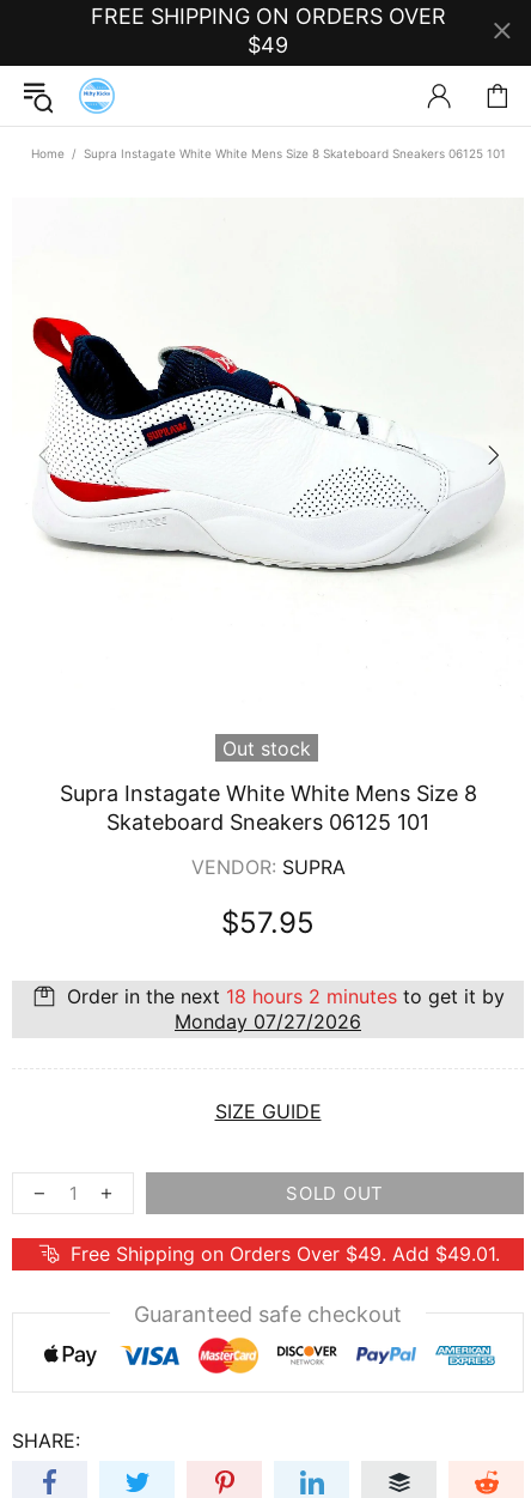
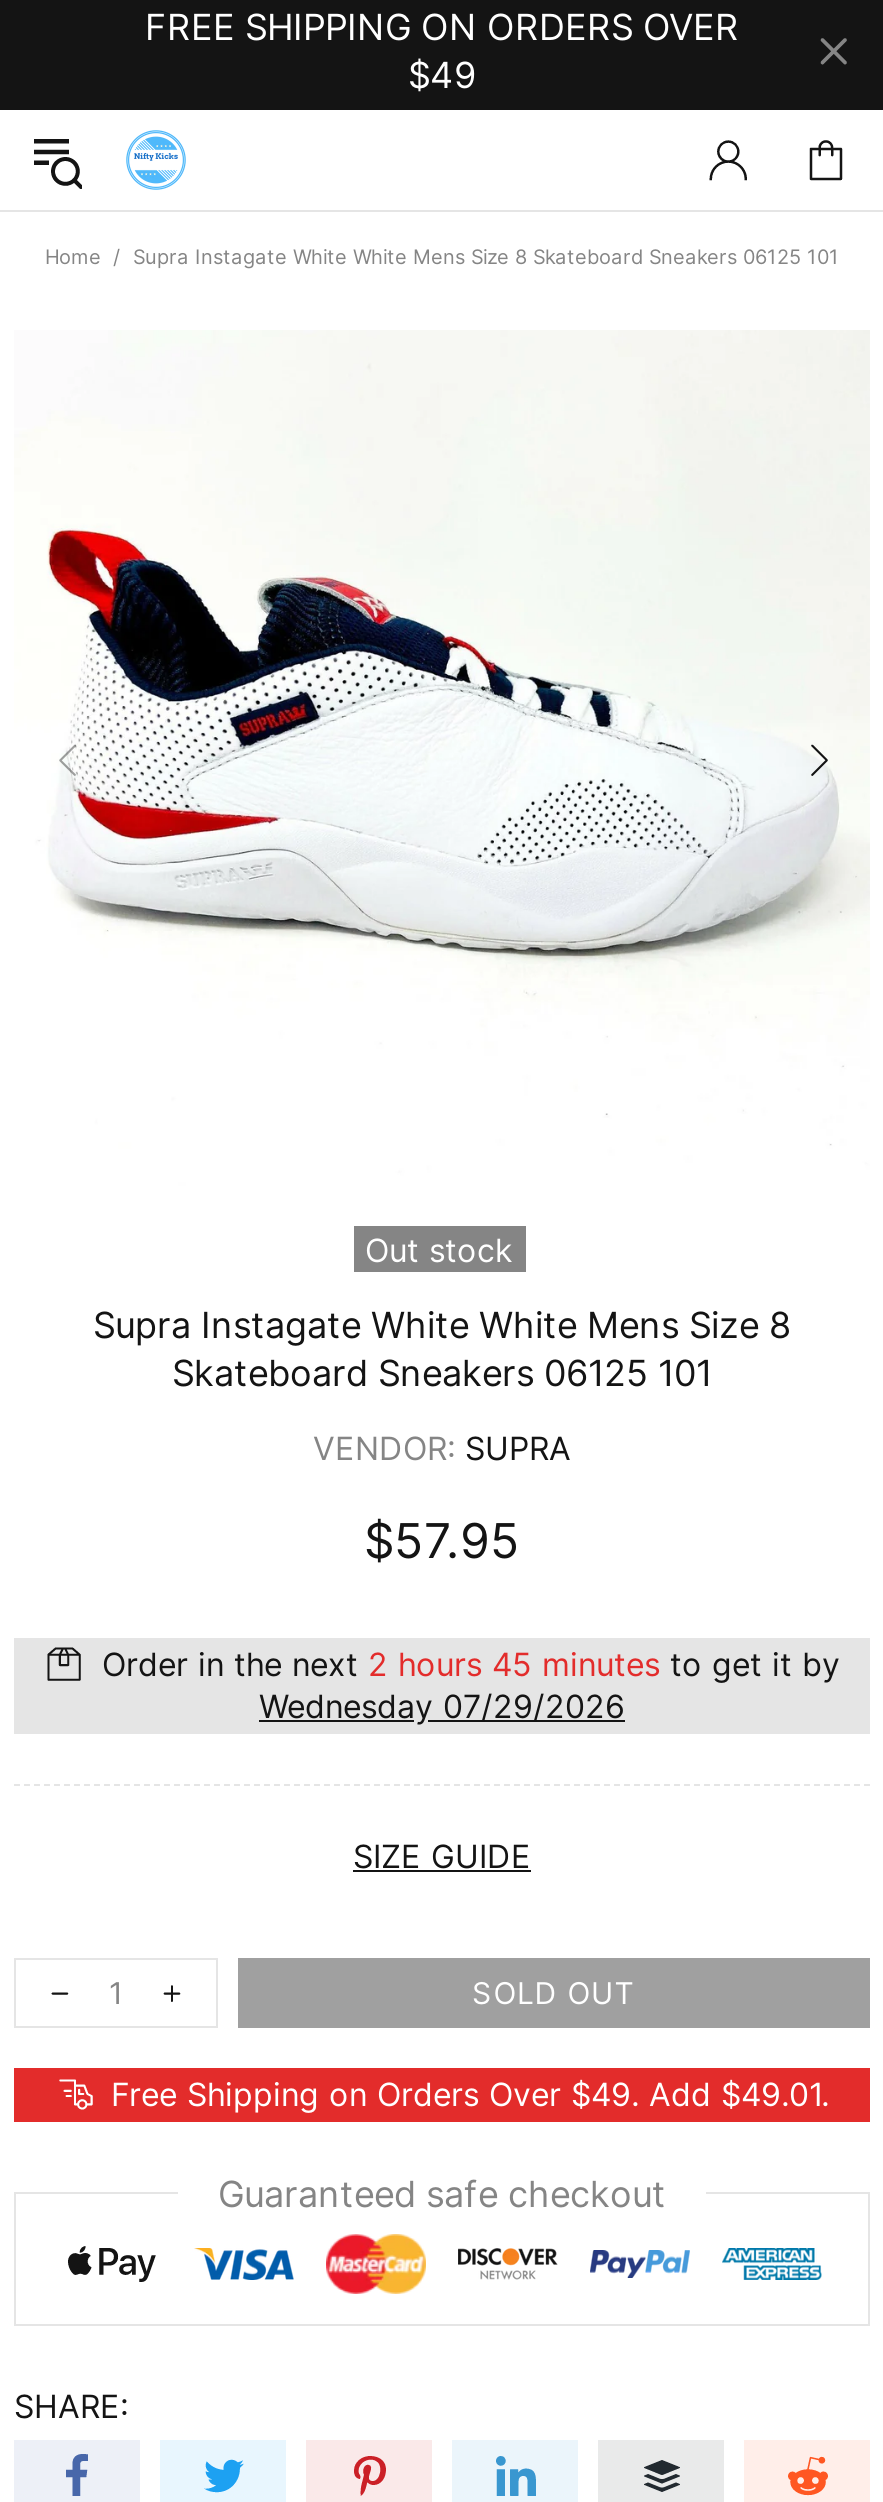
- Order in the next 18 hours 2 minutes to get it by
- Monday 07/27/2026
+ Order in the next 2 hours 45 minutes to get it by
+ Wednesday 07/29/2026
